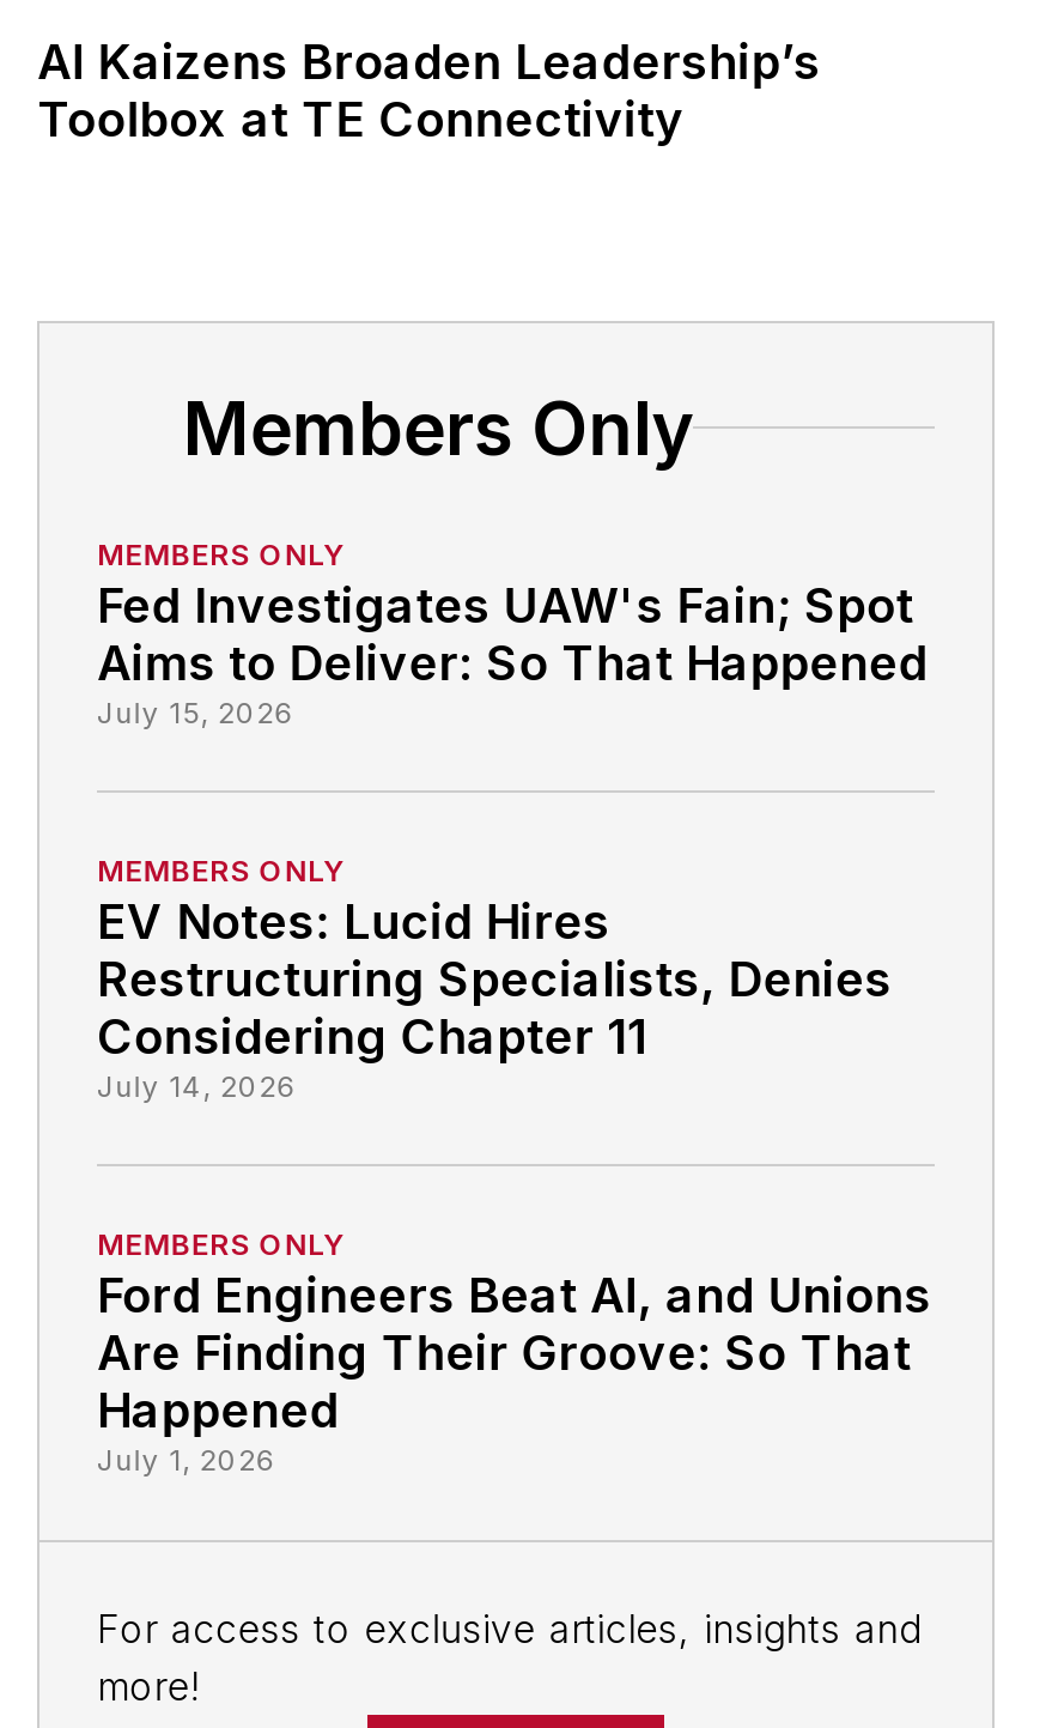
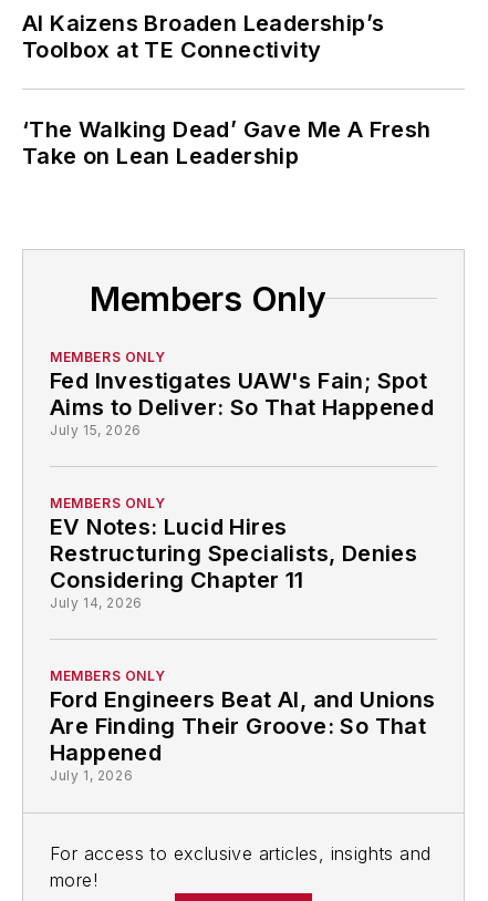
+ ‘The Walking Dead’ Gave Me A Fresh
+ Take on Lean Leadership
